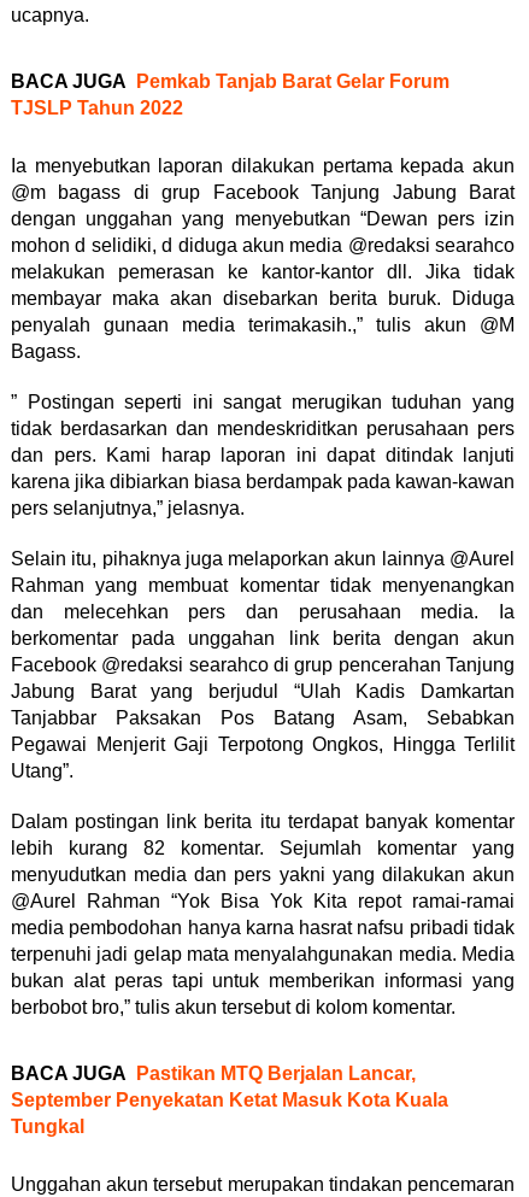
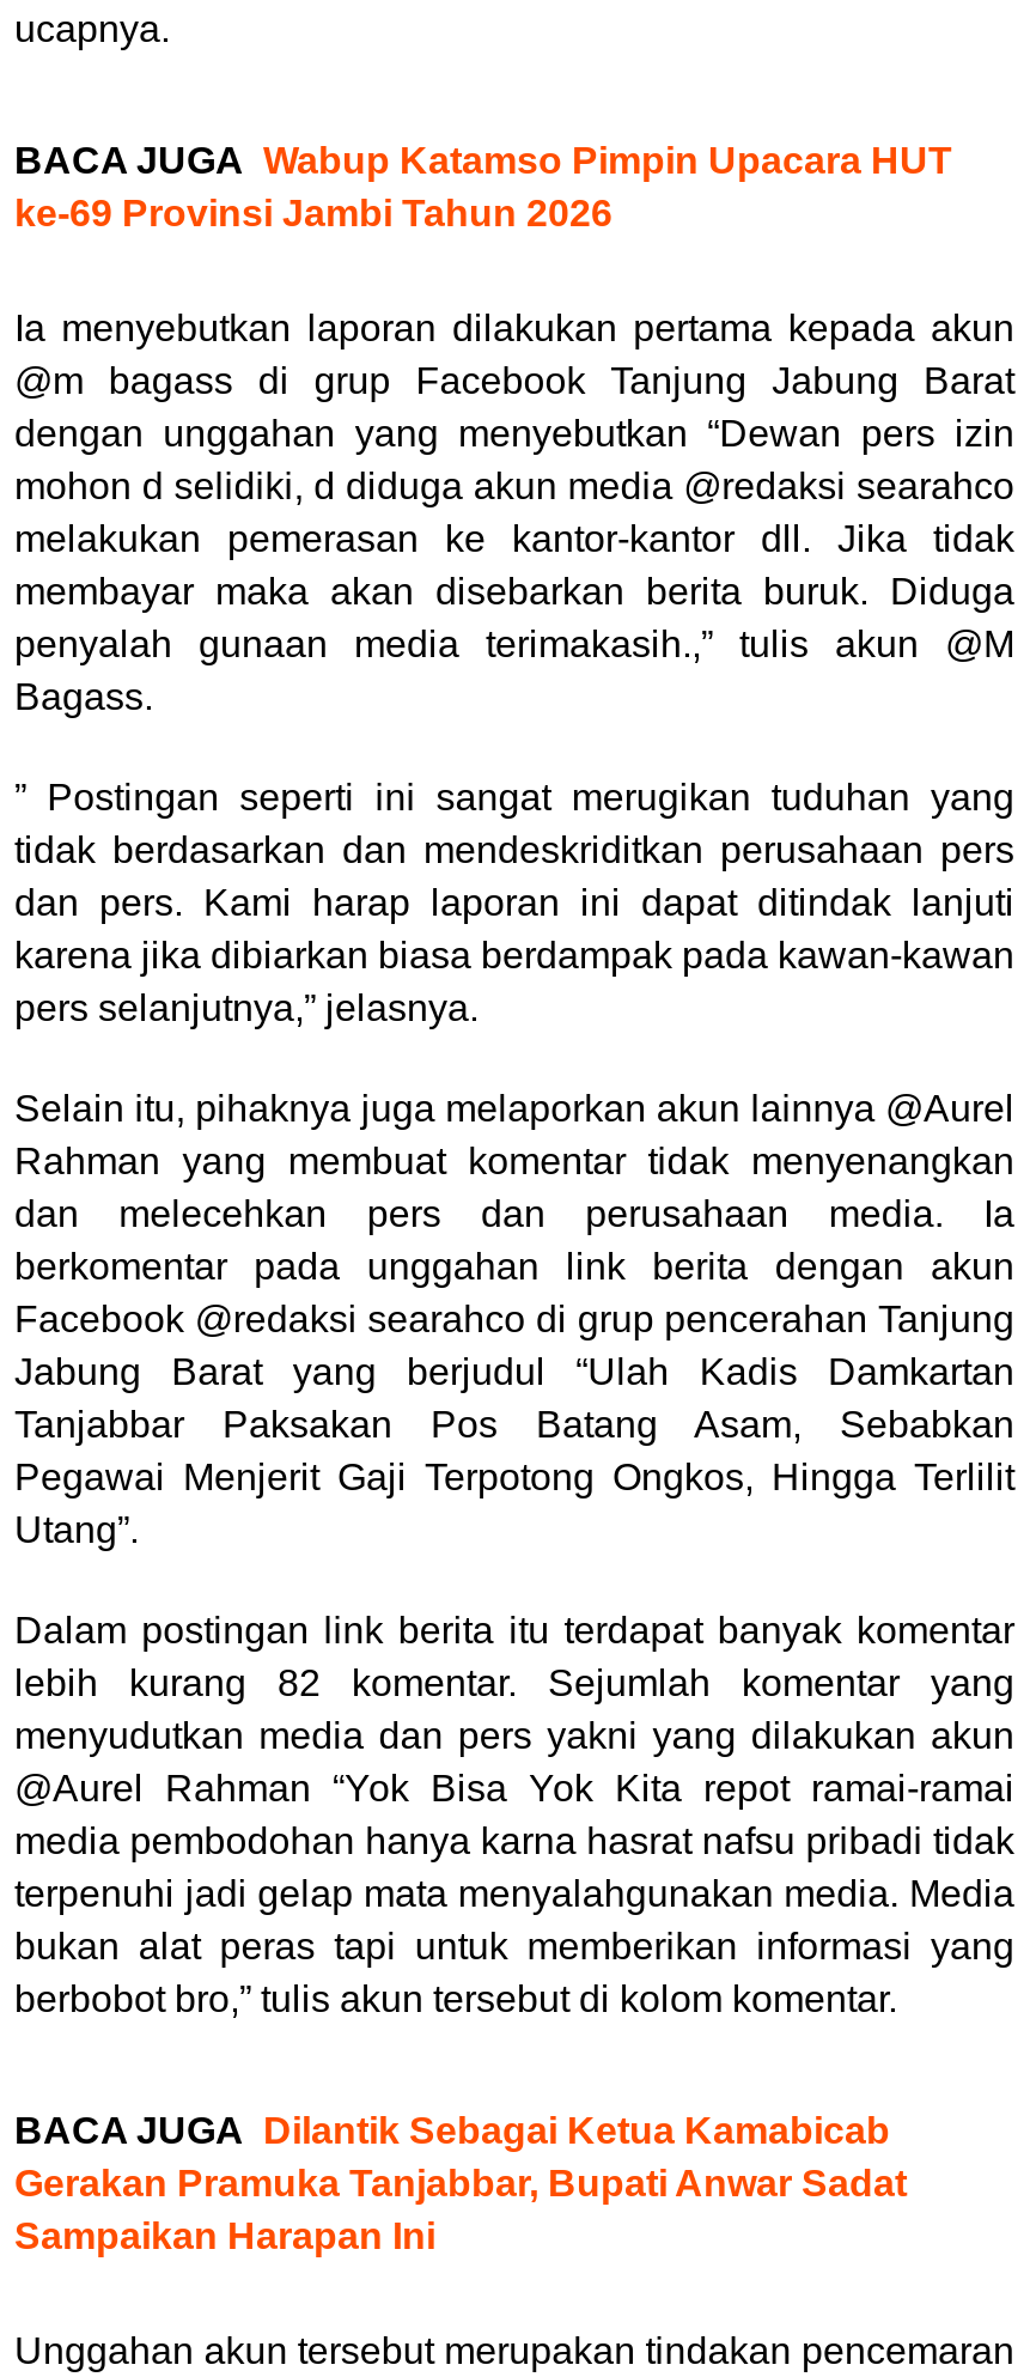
- BACA JUGA Pemkab Tanjab Barat Gelar Forum
- TJSLP Tahun 2022
+ BACA JUGA Wabup Katamso Pimpin Upacara HUT
+ ke-69 Provinsi Jambi Tahun 2026

- BACA JUGA Pastikan MTQ Berjalan Lancar,
- September Penyekatan Ketat Masuk Kota Kuala
- Tungkal
+ BACA JUGA Dilantik Sebagai Ketua Kamabicab
+ Gerakan Pramuka Tanjabbar, Bupati Anwar Sadat
+ Sampaikan Harapan Ini
